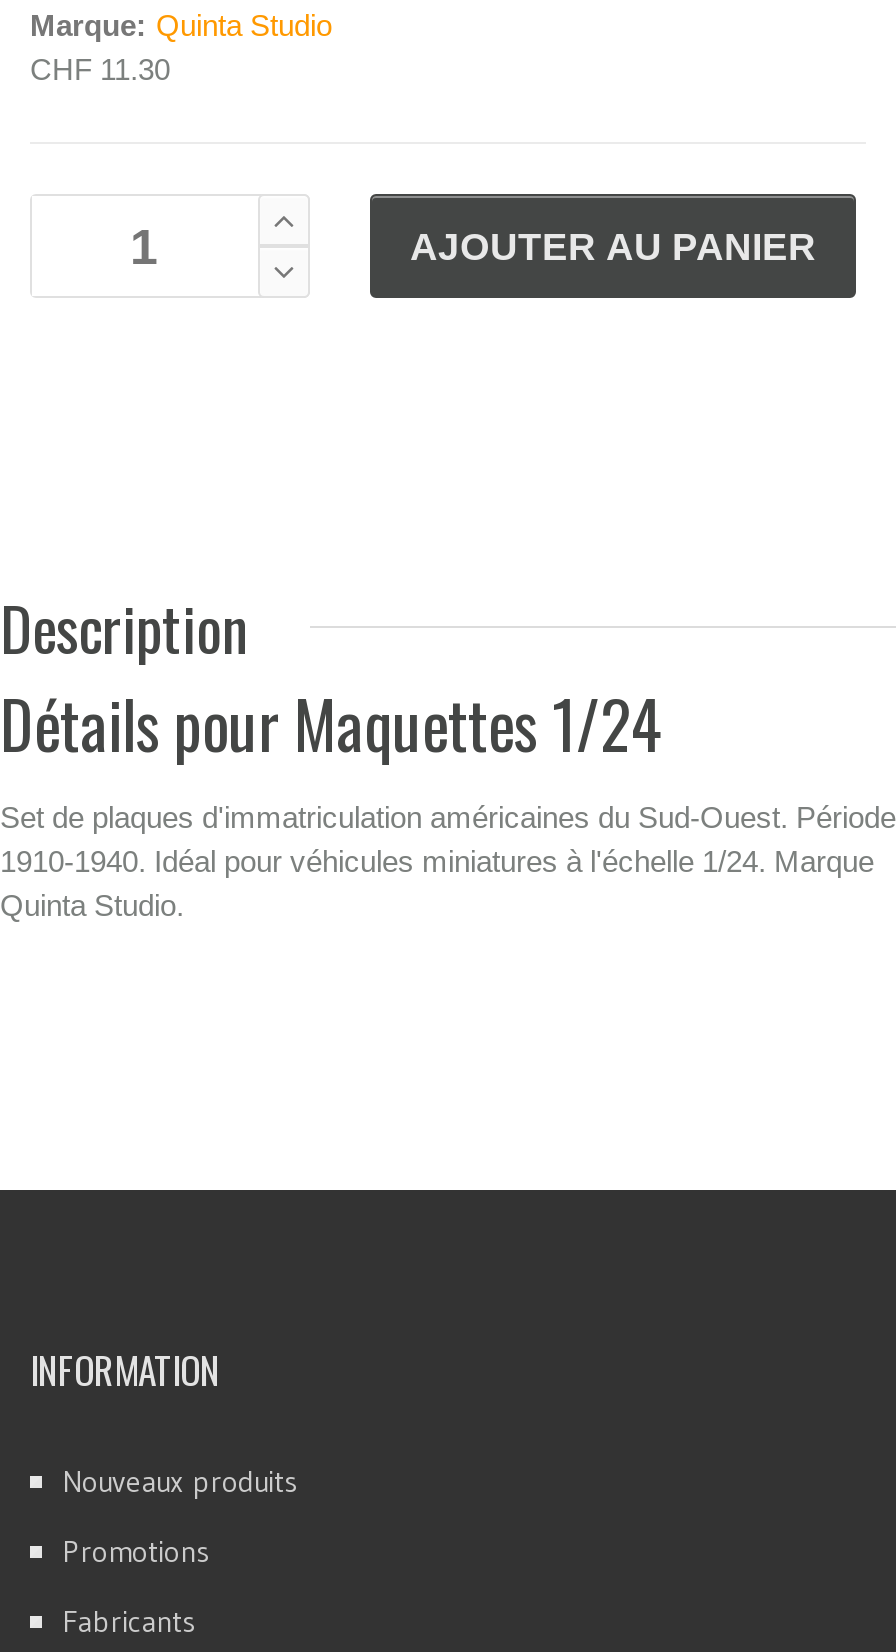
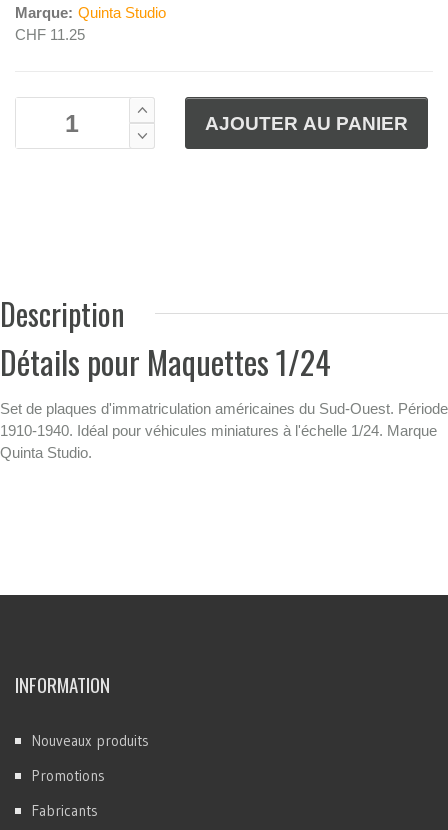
- CHF 11.30
+ CHF 11.25
